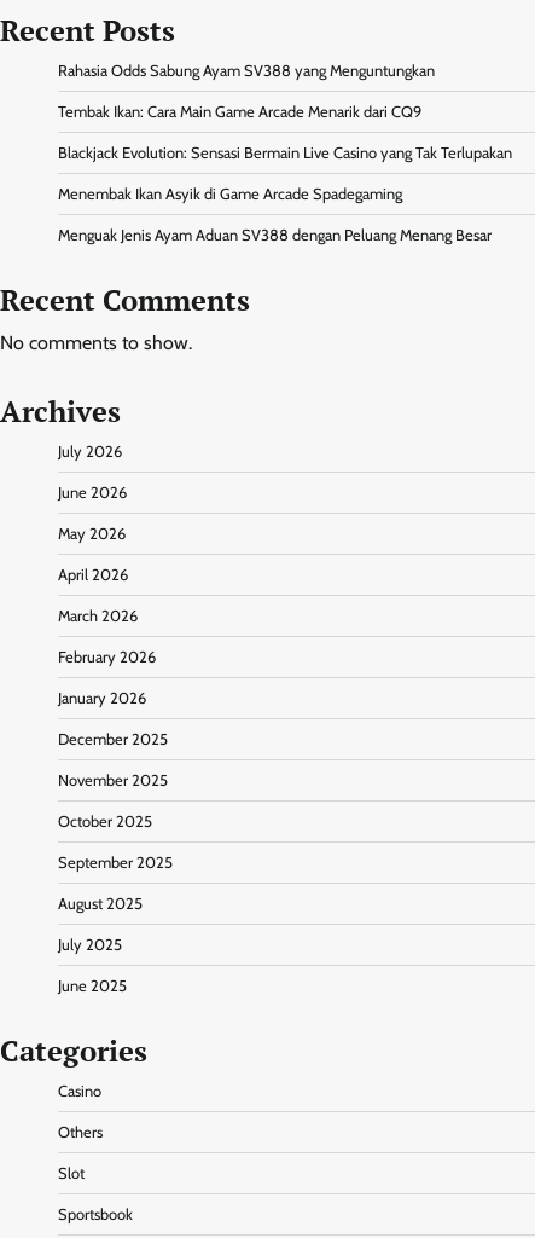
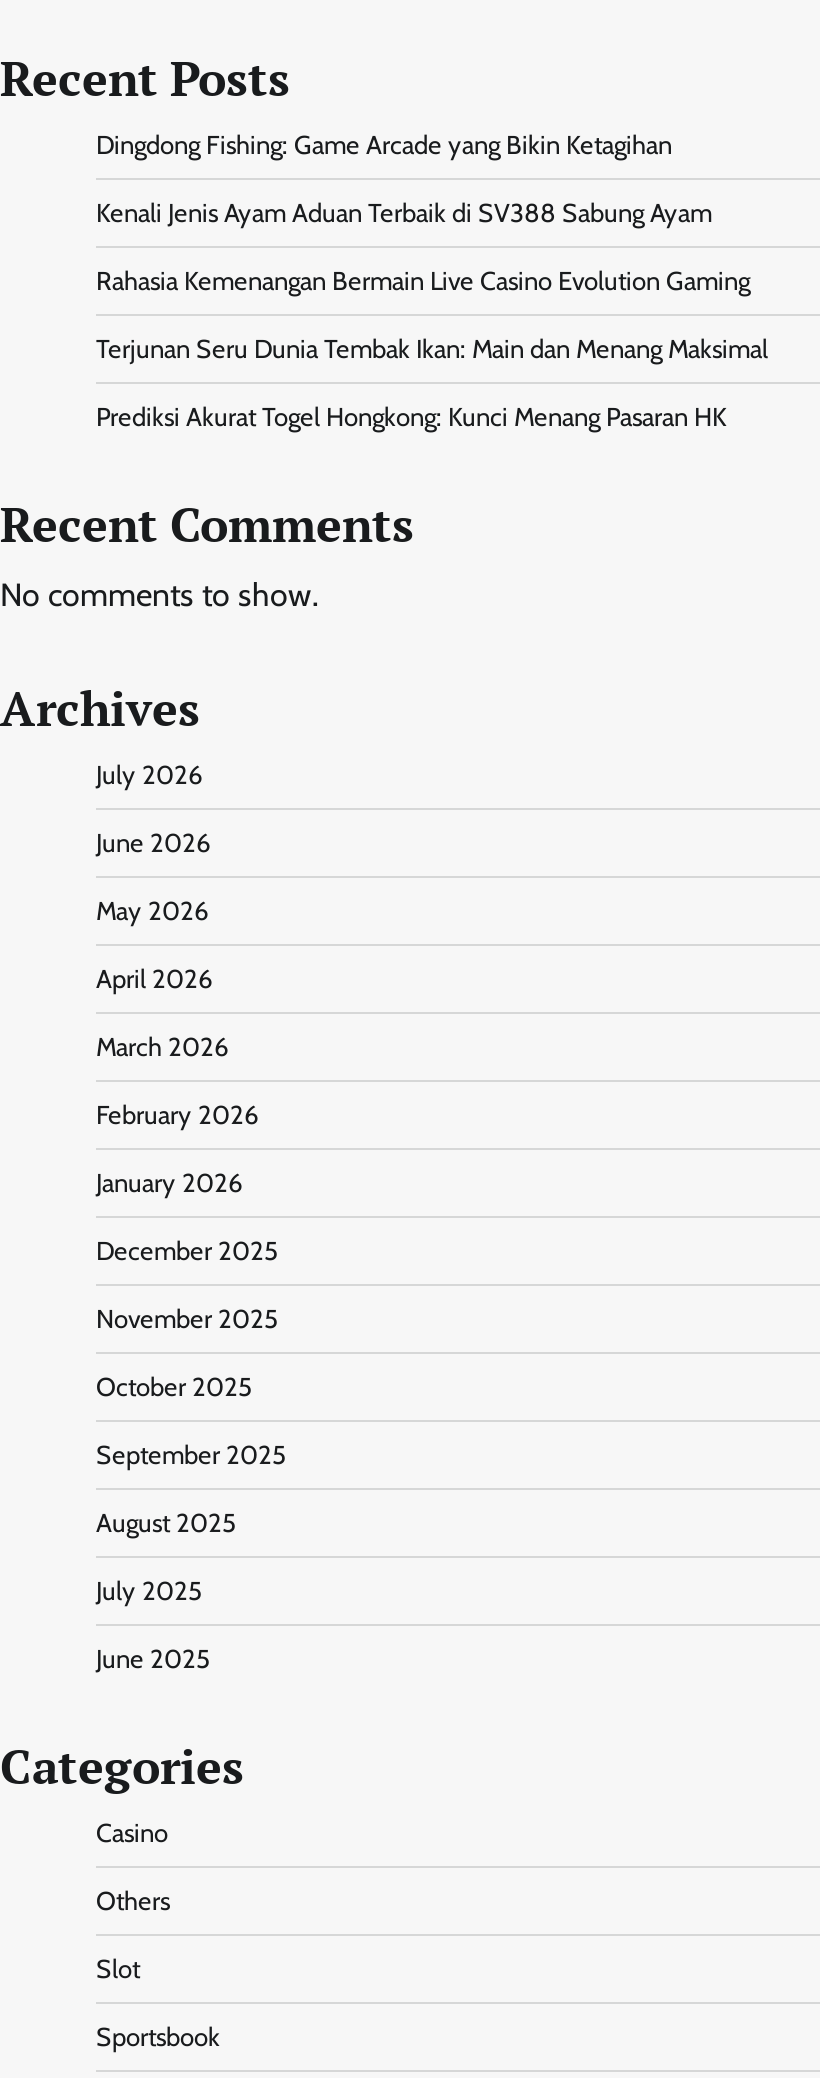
- Rahasia Odds Sabung Ayam SV388 yang Menguntungkan
+ Dingdong Fishing: Game Arcade yang Bikin Ketagihan

- Tembak Ikan: Cara Main Game Arcade Menarik dari CQ9
+ Kenali Jenis Ayam Aduan Terbaik di SV388 Sabung Ayam

- Blackjack Evolution: Sensasi Bermain Live Casino yang Tak Terlupakan
+ Rahasia Kemenangan Bermain Live Casino Evolution Gaming

- Menembak Ikan Asyik di Game Arcade Spadegaming
+ Terjunan Seru Dunia Tembak Ikan: Main dan Menang Maksimal

- Menguak Jenis Ayam Aduan SV388 dengan Peluang Menang Besar
+ Prediksi Akurat Togel Hongkong: Kunci Menang Pasaran HK
